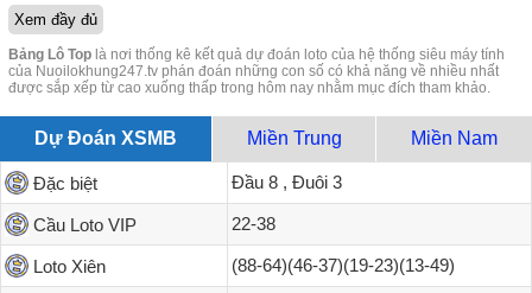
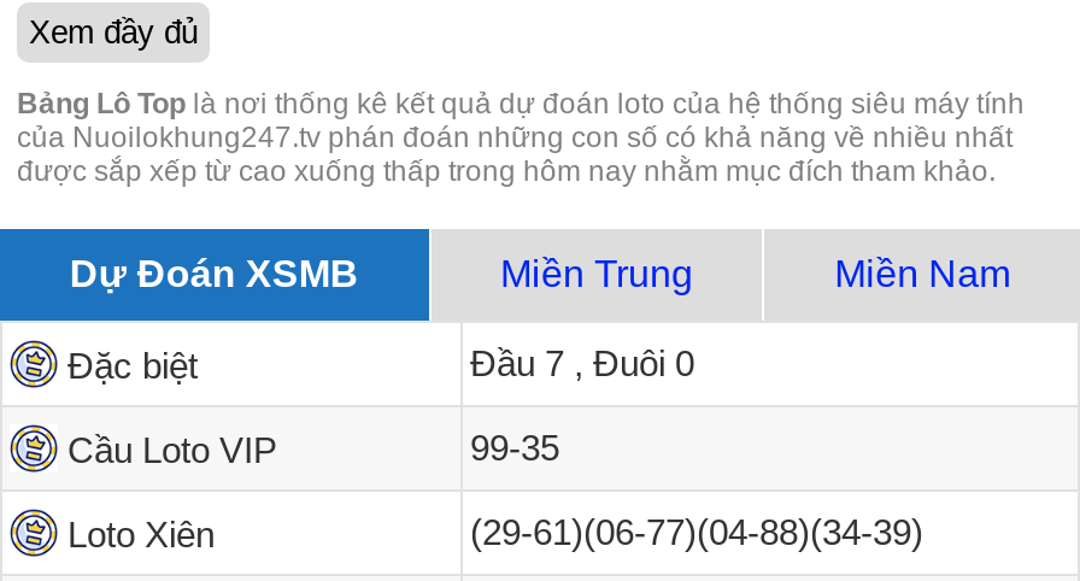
- Đầu 8 , Đuôi 3
+ Đầu 7 , Đuôi 0

- 22-38
+ 99-35

- (88-64)(46-37)(19-23)(13-49)
+ (29-61)(06-77)(04-88)(34-39)
